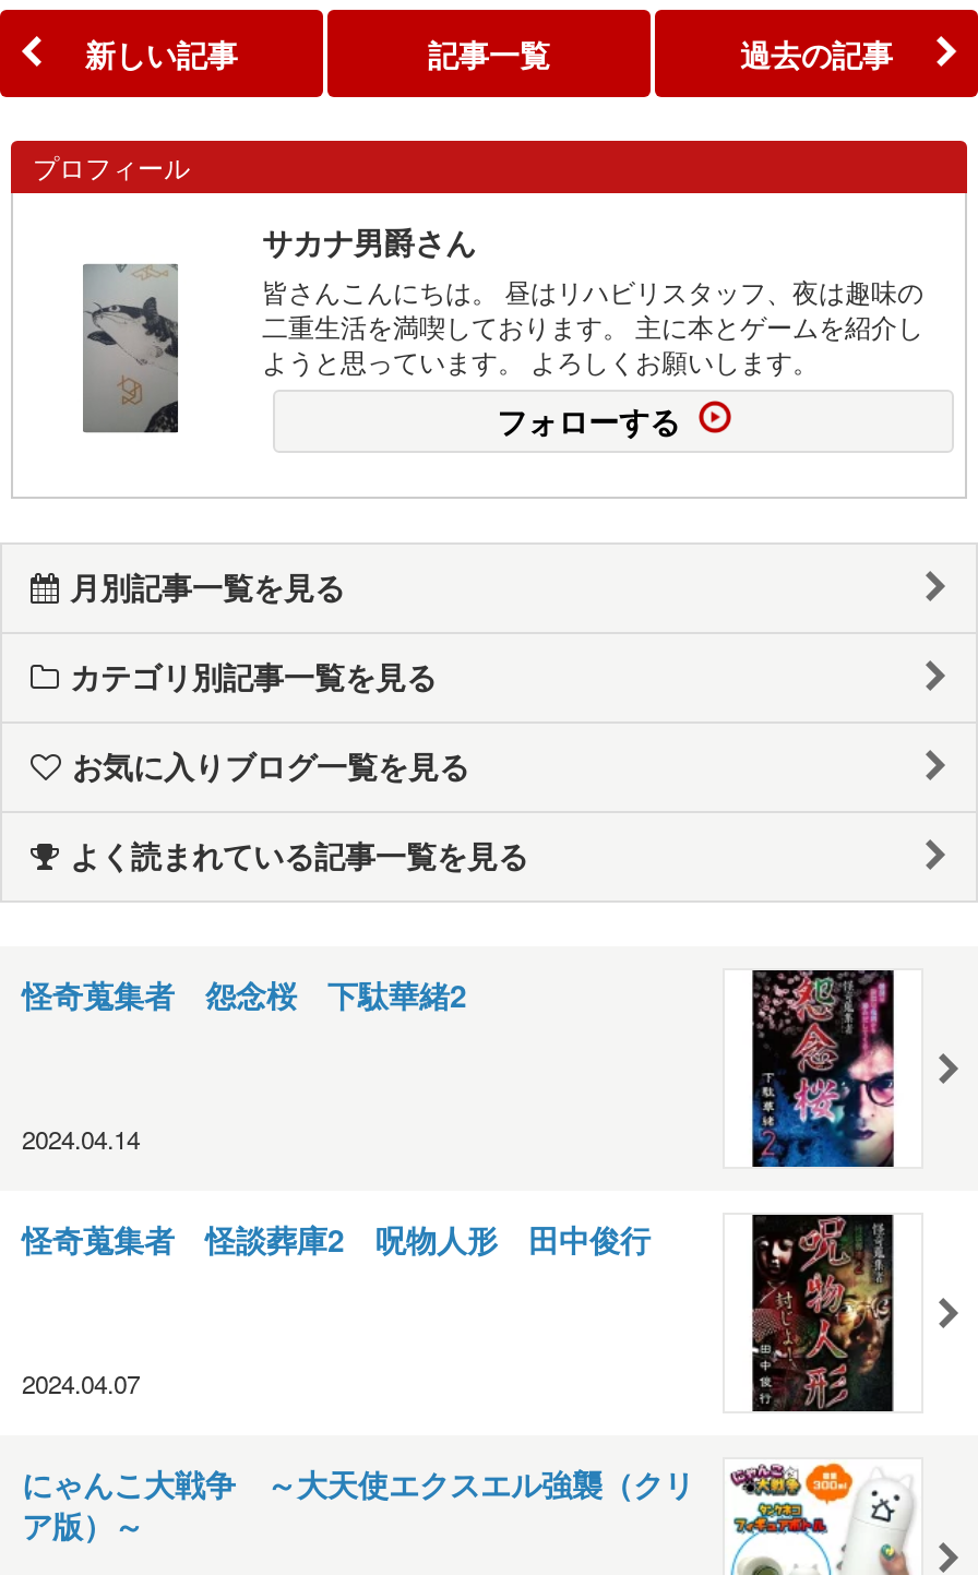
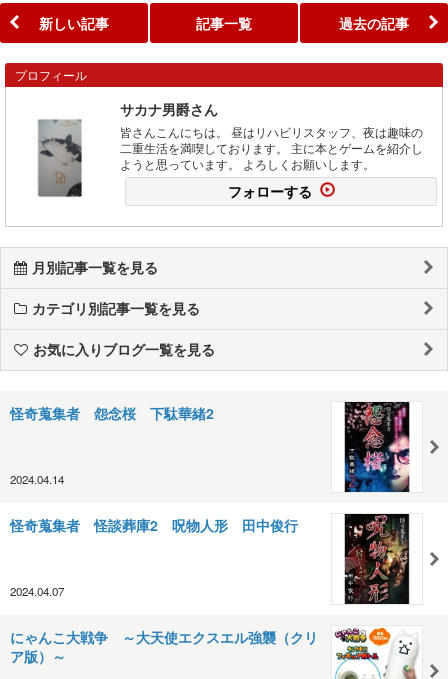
- よく読まれている記事一覧を見る
